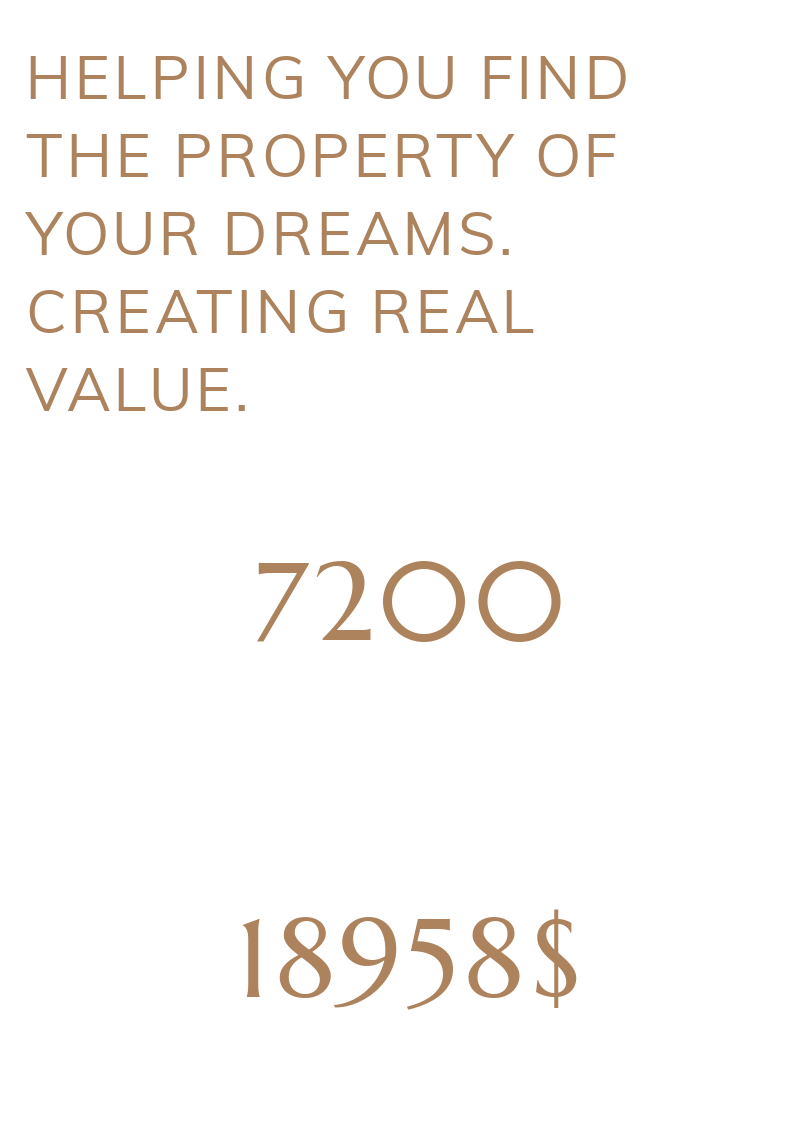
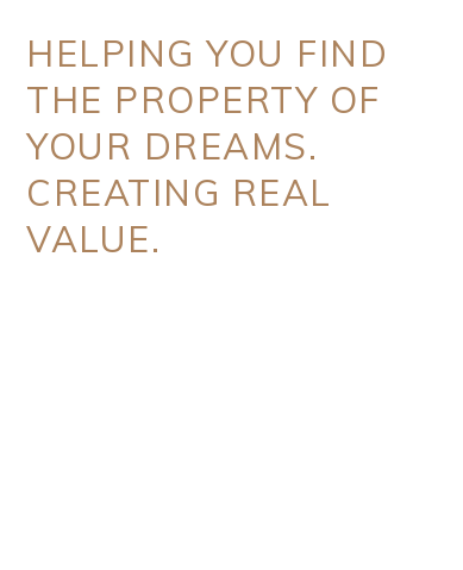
- 7200

- 18958$
